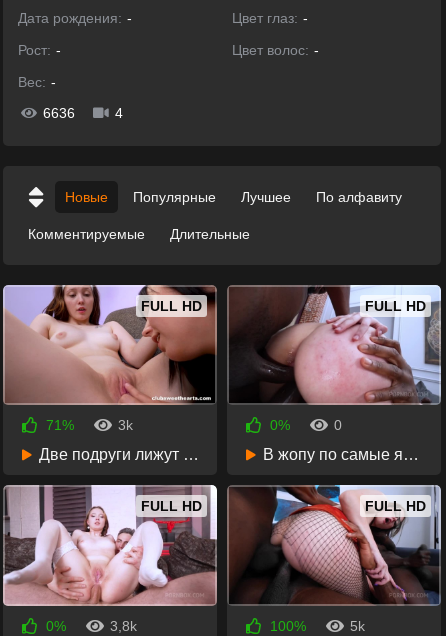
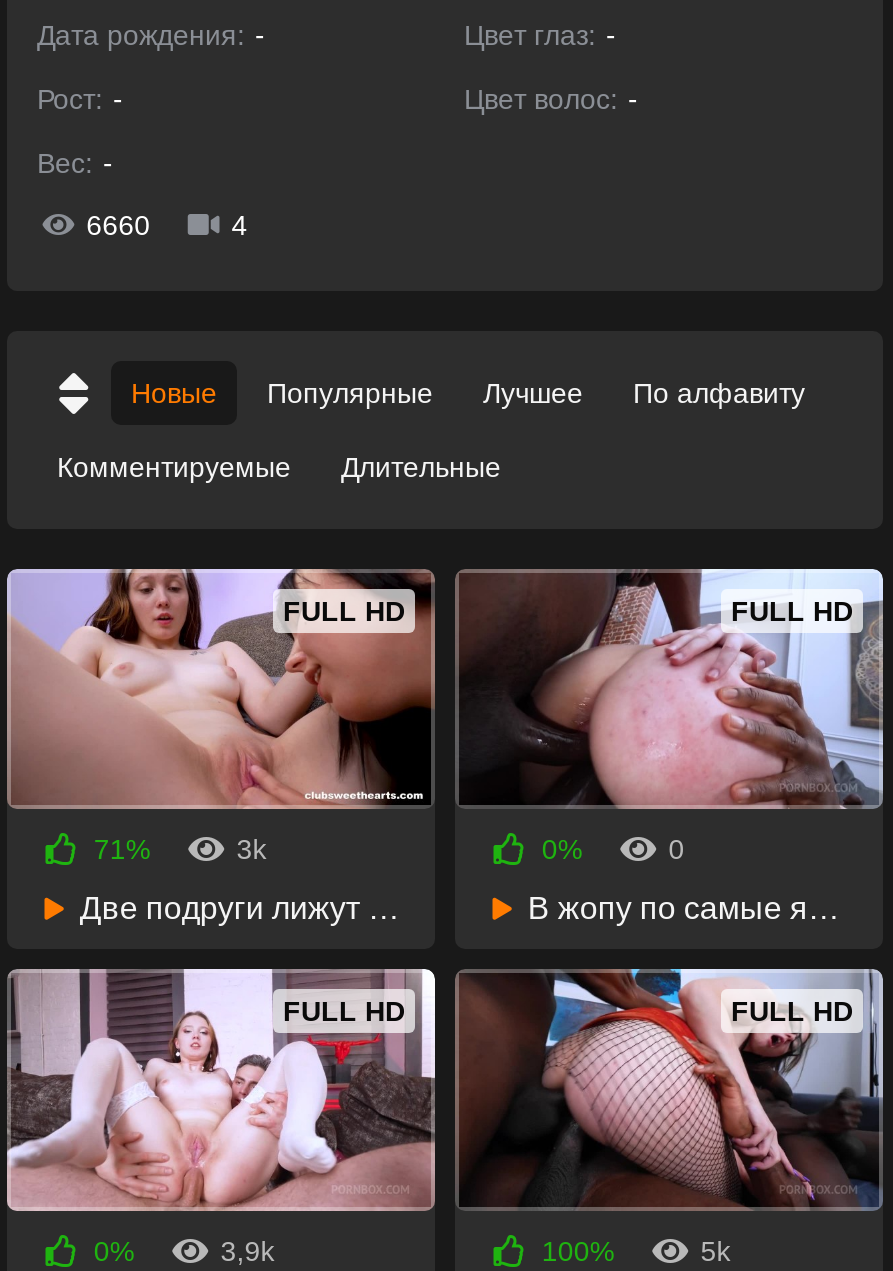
- 6636
+ 6660

- 3,8k
+ 3,9k
